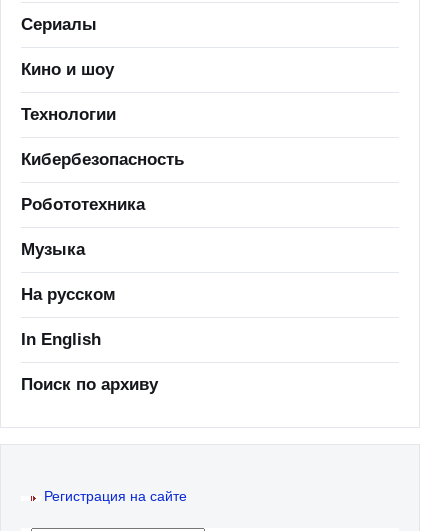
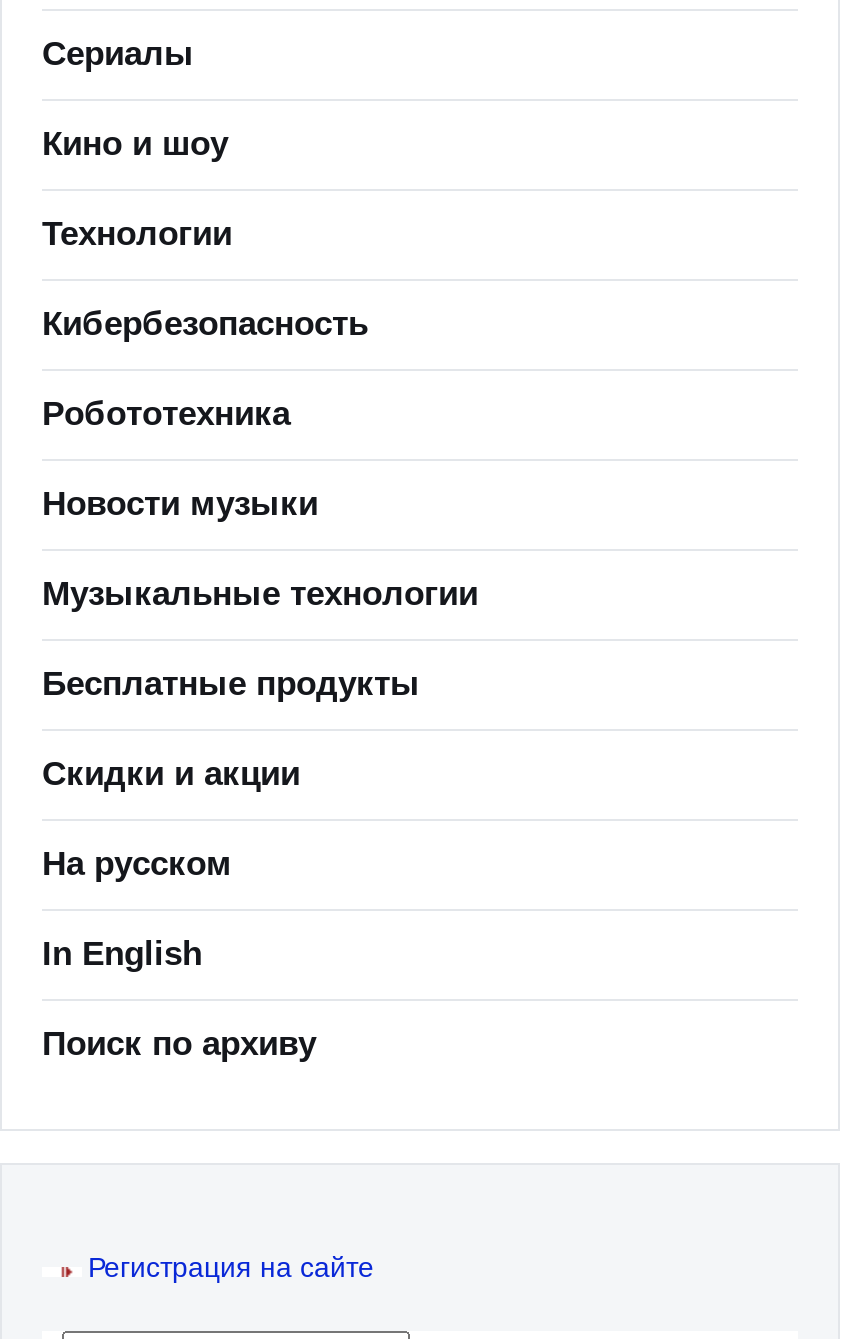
- Музыка
+ Новости музыки
+ Музыкальные технологии
+ Бесплатные продукты
+ Скидки и акции
